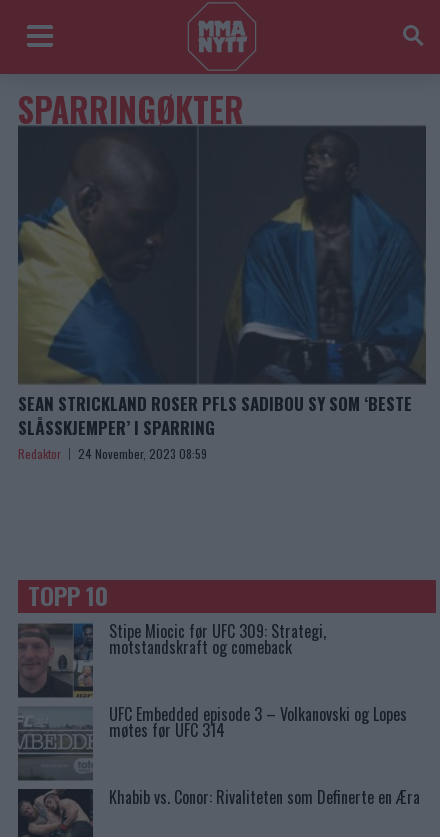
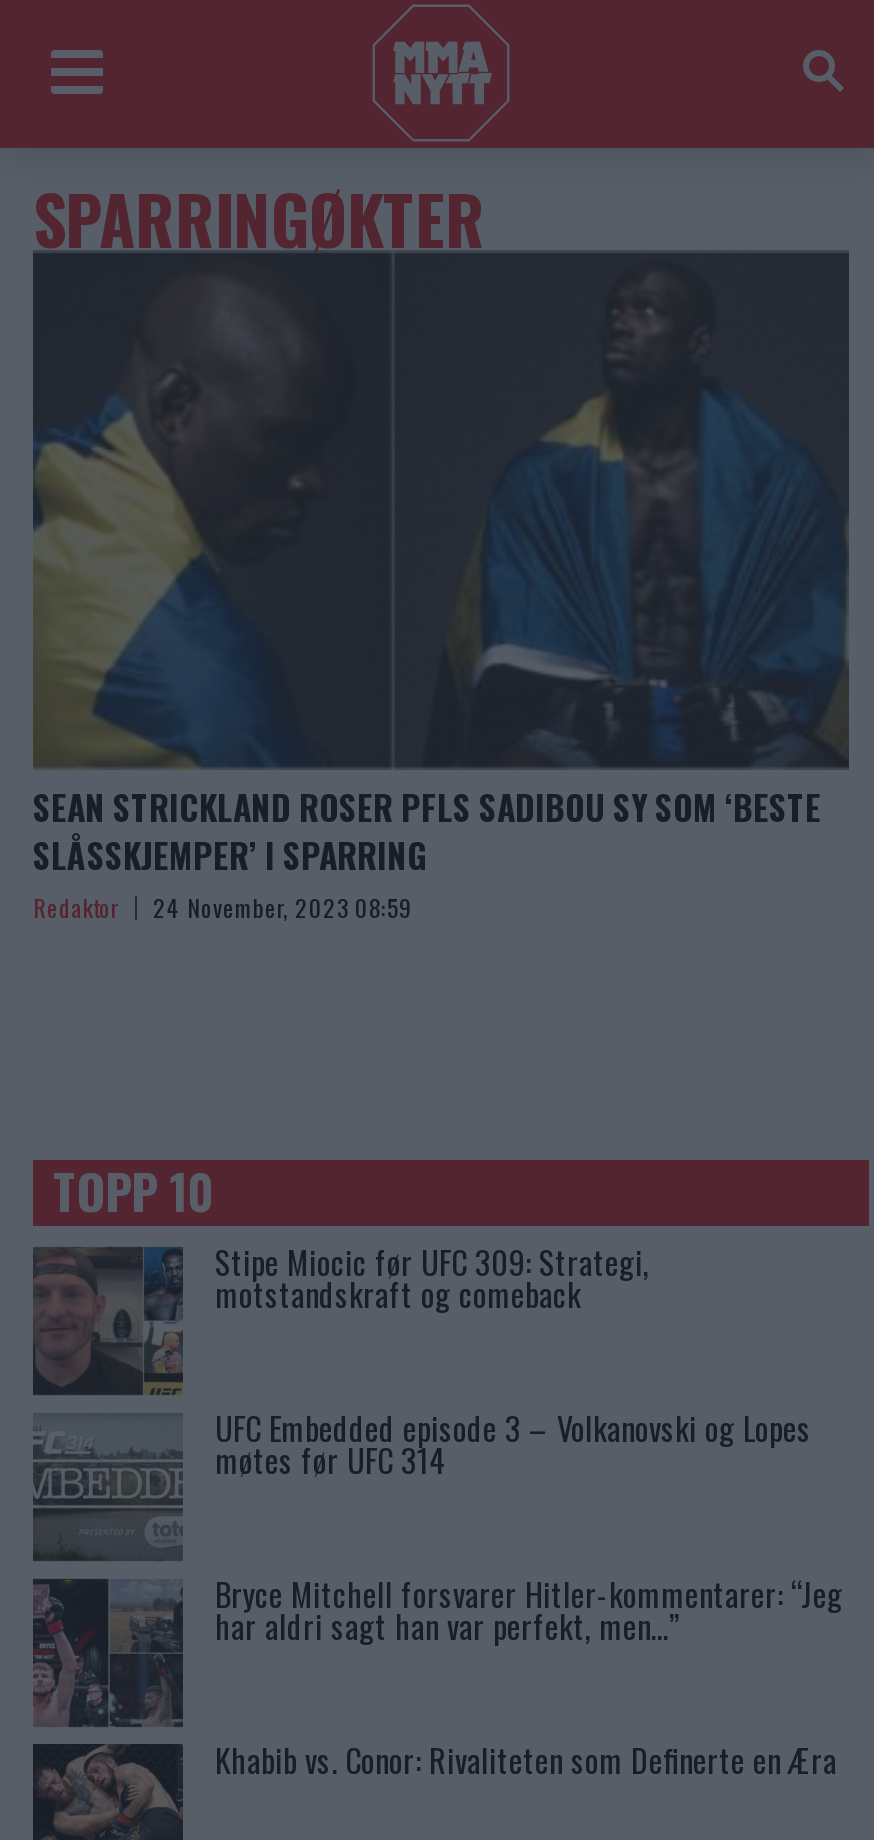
+ [image]
+ Bryce Mitchell forsvarer Hitler-kommentarer: “Jeg
+ har aldri sagt han var perfekt, men…”
